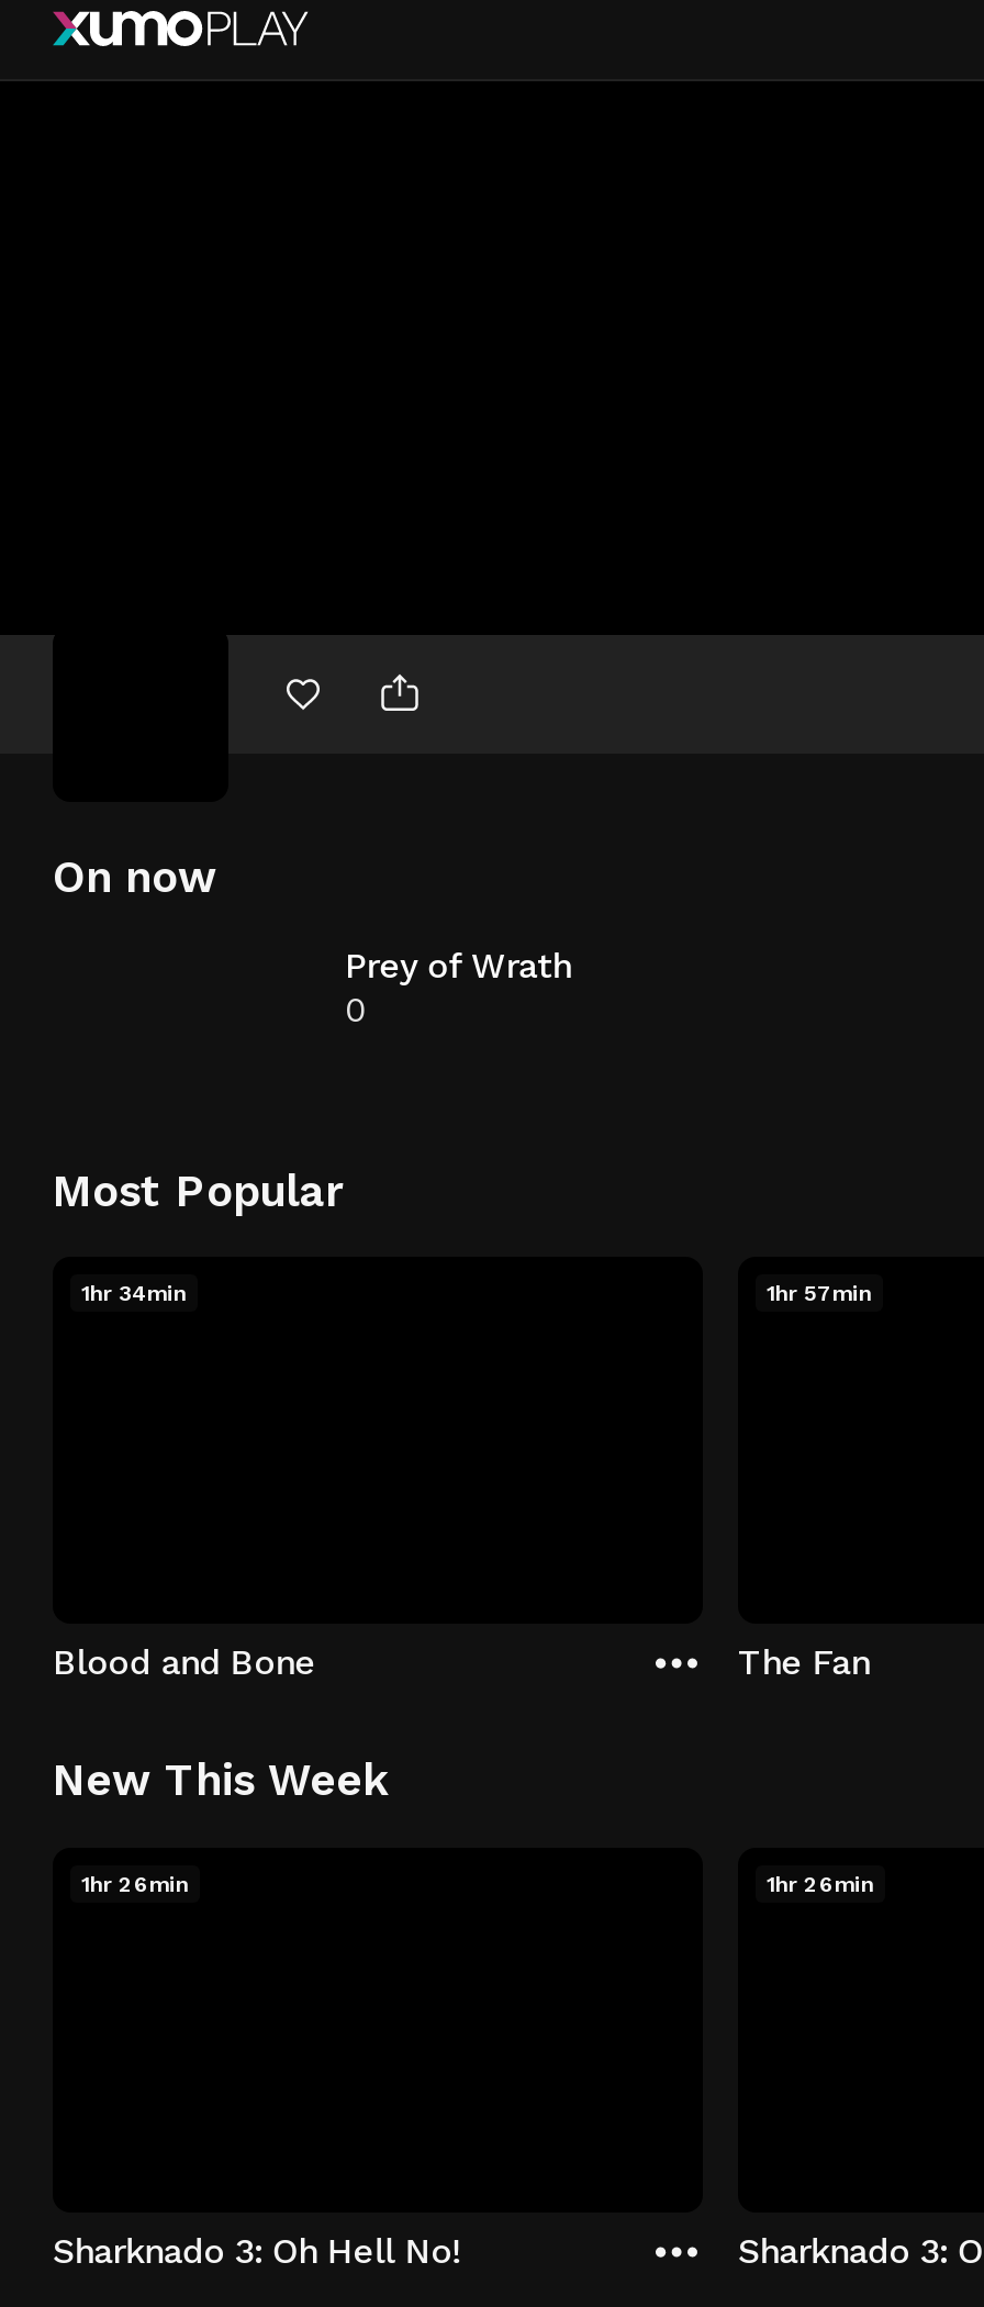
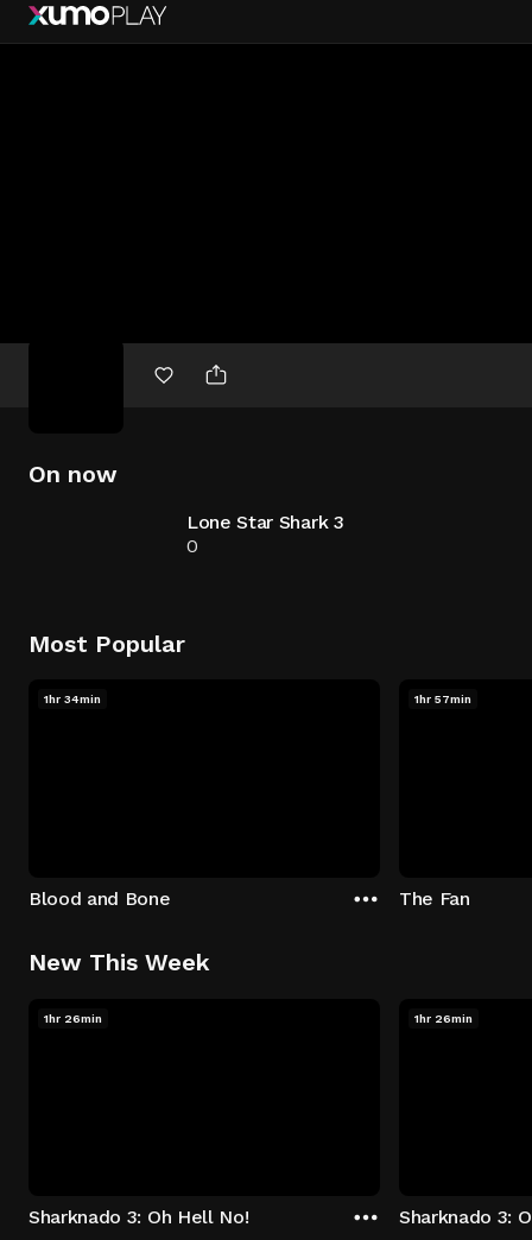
- Prey of Wrath
+ Lone Star Shark 3
